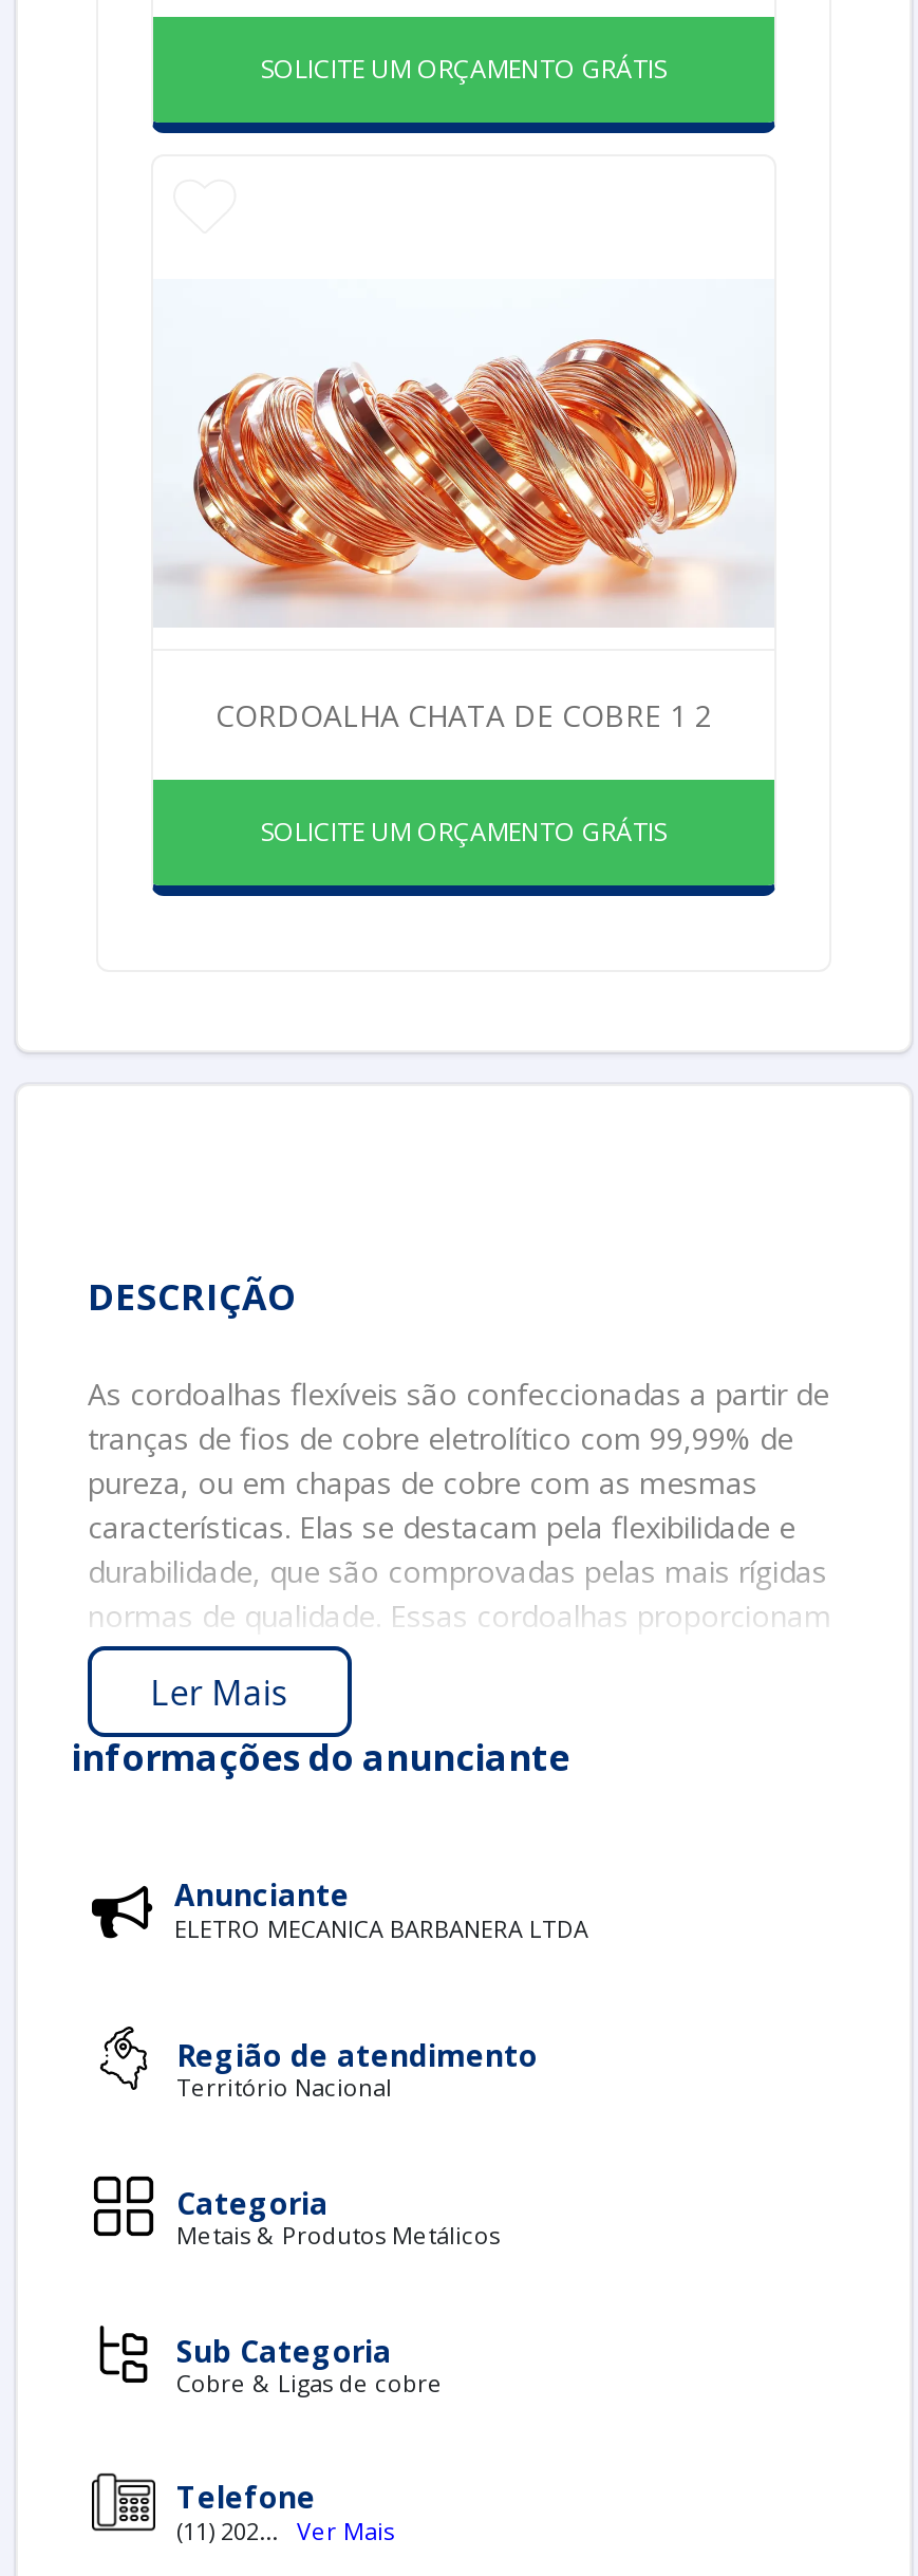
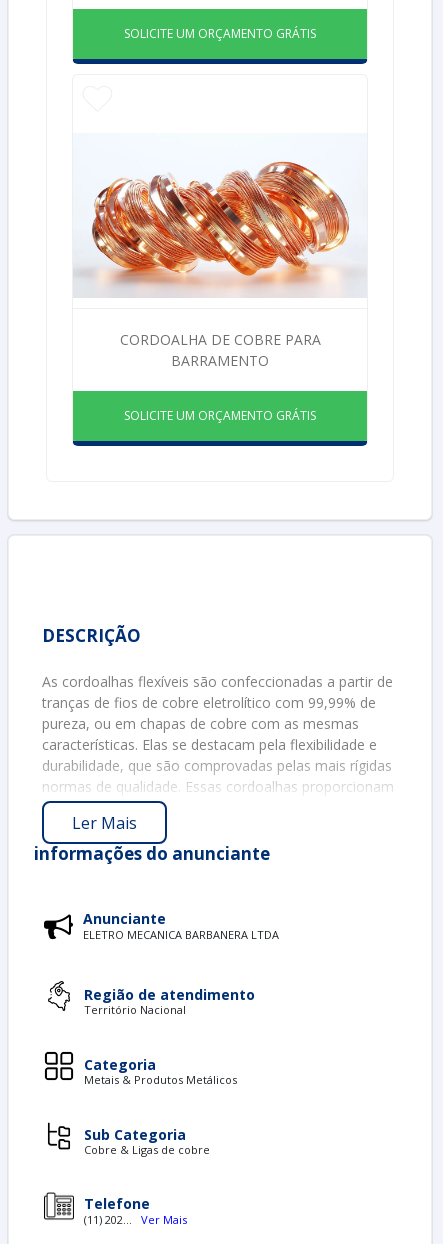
- CORDOALHA CHATA DE COBRE 1 2
+ CORDOALHA DE COBRE PARA
+ BARRAMENTO
